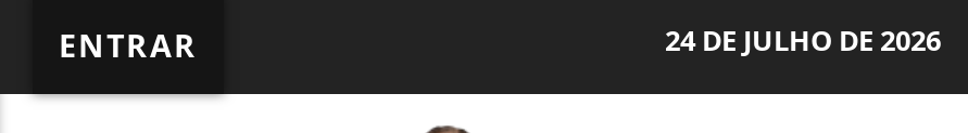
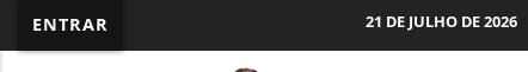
- 24 DE JULHO DE 2026
+ 21 DE JULHO DE 2026
